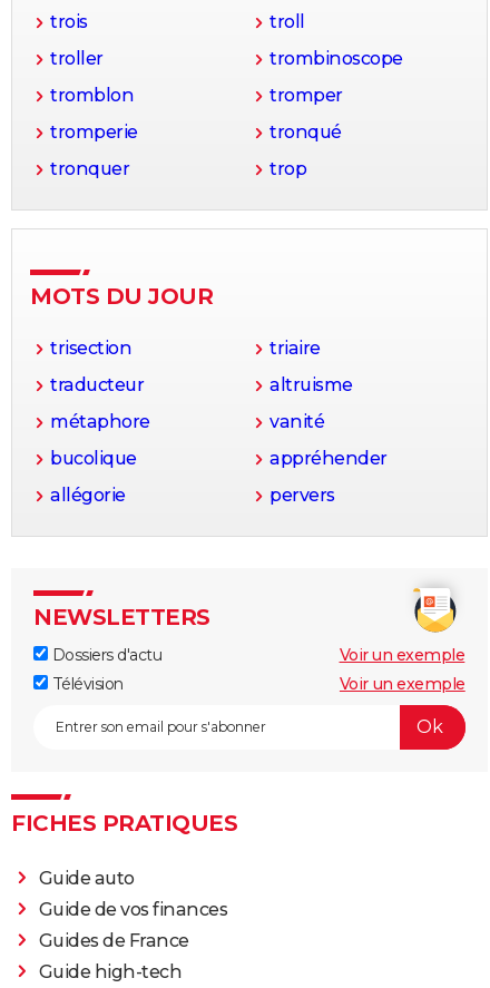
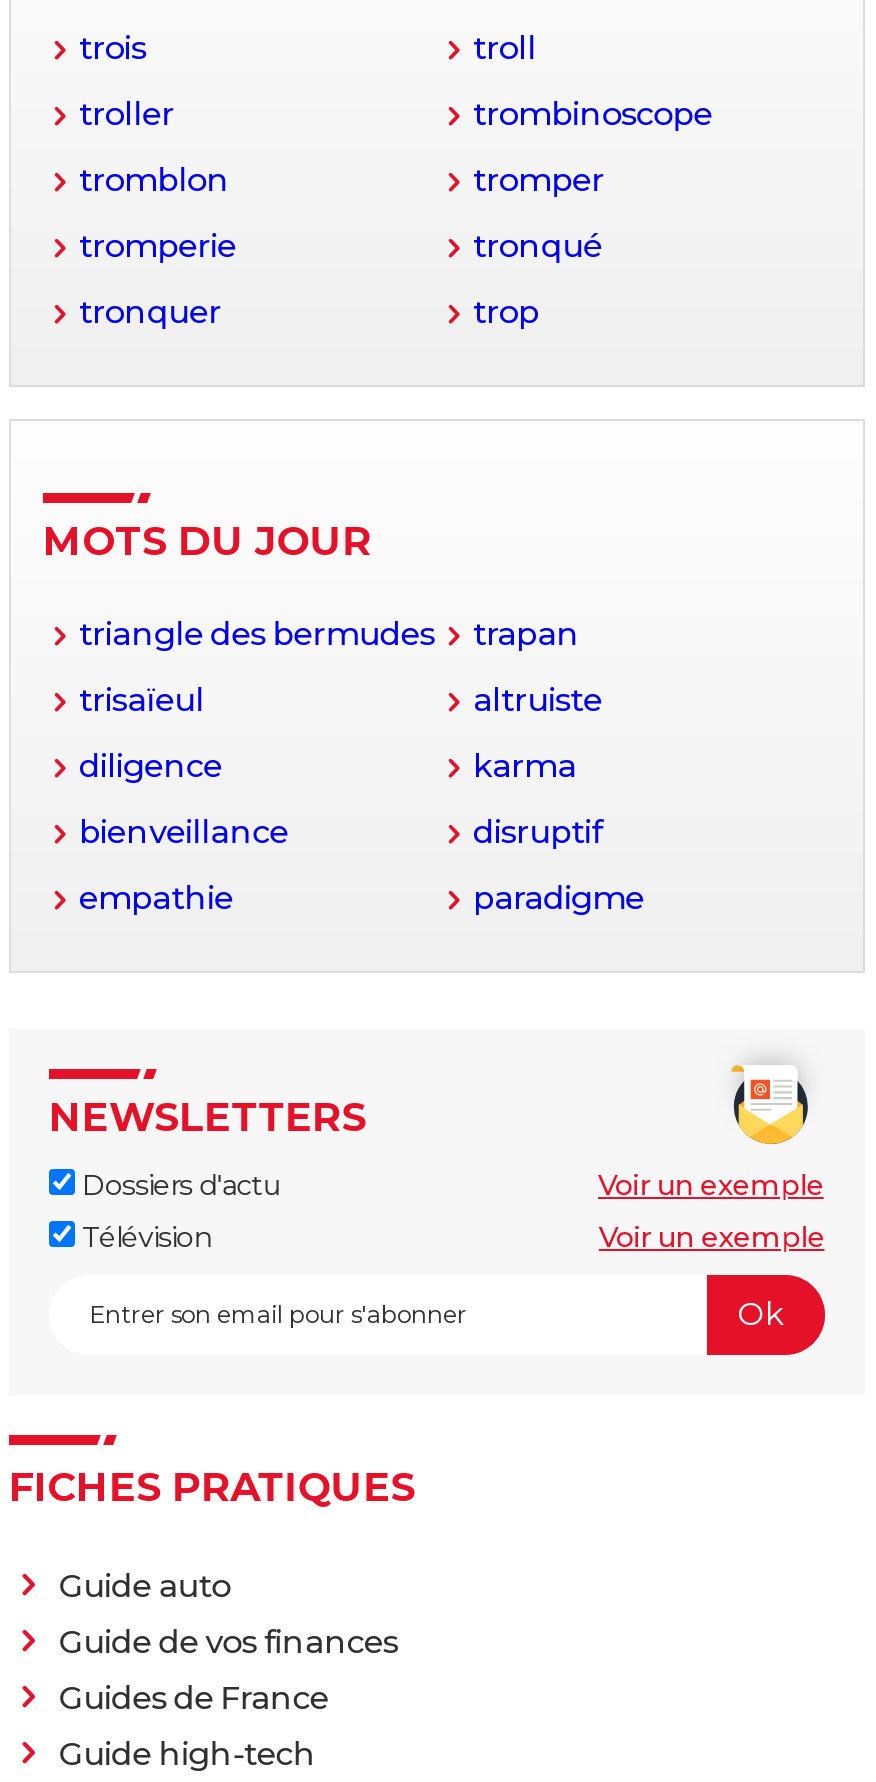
- trisection
- triaire
+ triangle des bermudes
+ trapan

- traducteur
- altruisme
+ trisaïeul
+ altruiste

- métaphore
- vanité
+ diligence
+ karma

- bucolique
- appréhender
+ bienveillance
+ disruptif

- allégorie
- pervers
+ empathie
+ paradigme
